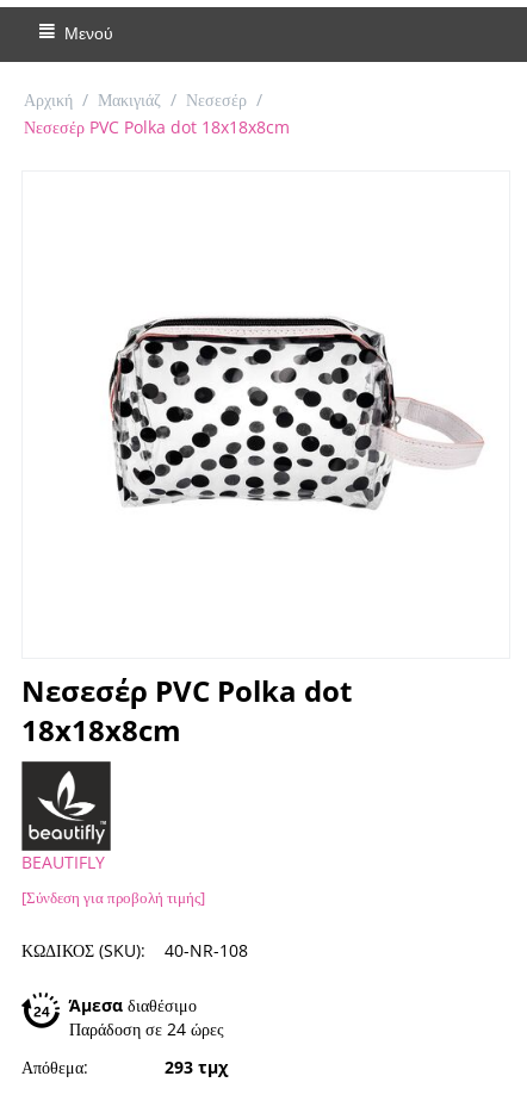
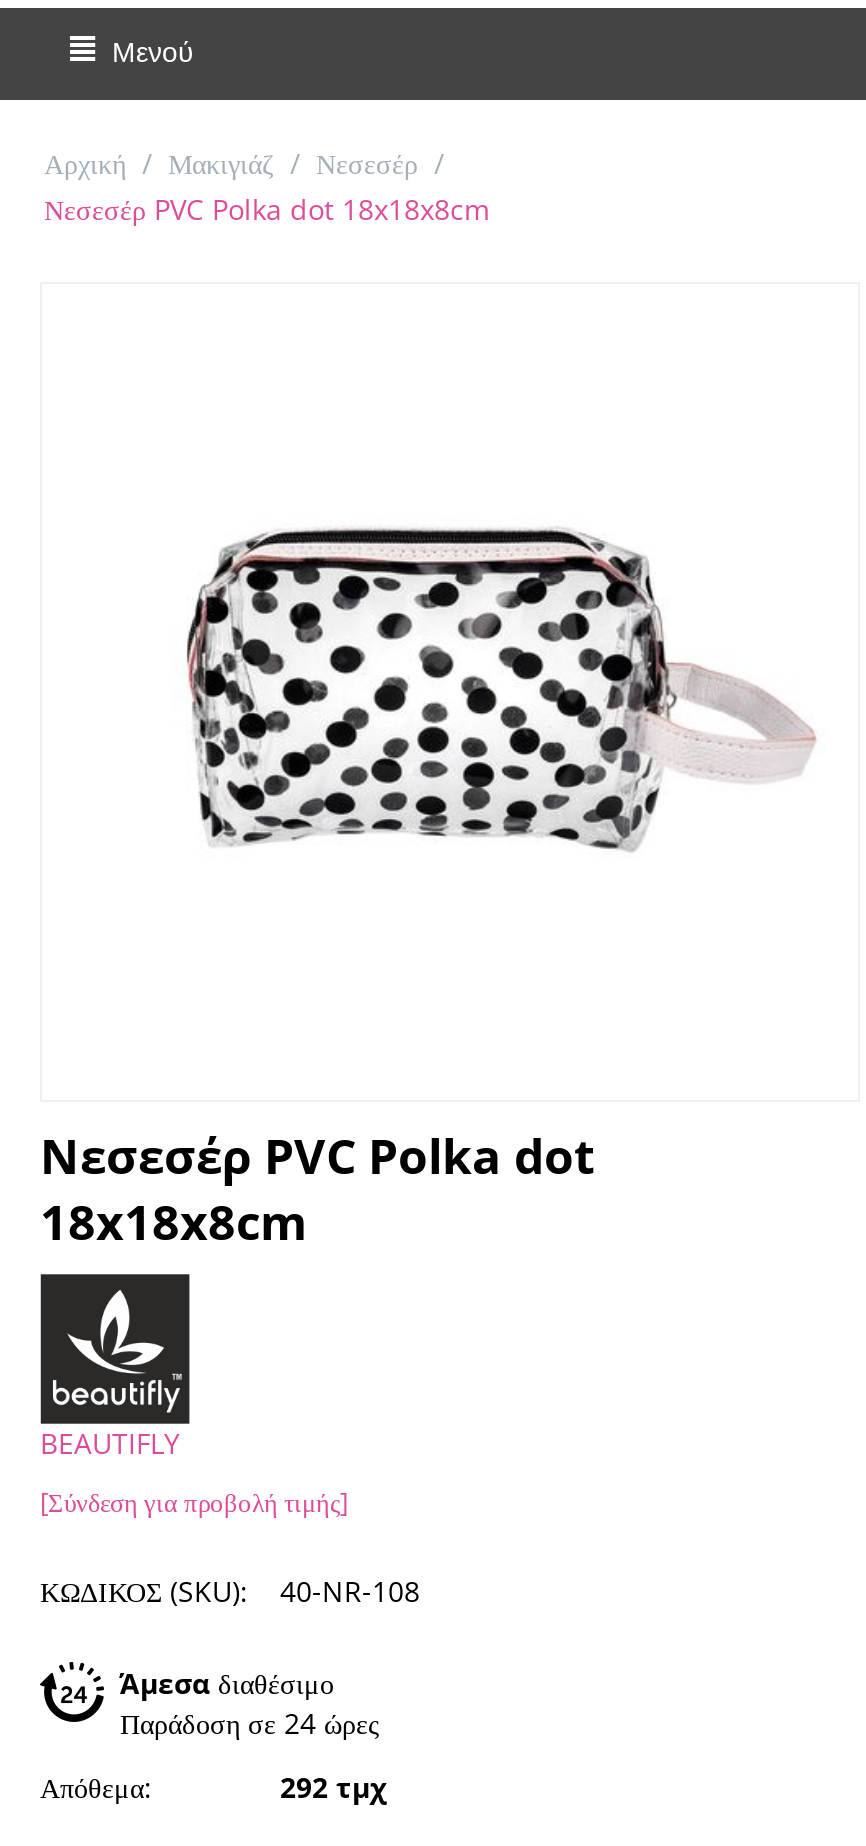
- 293 τμχ
+ 292 τμχ
